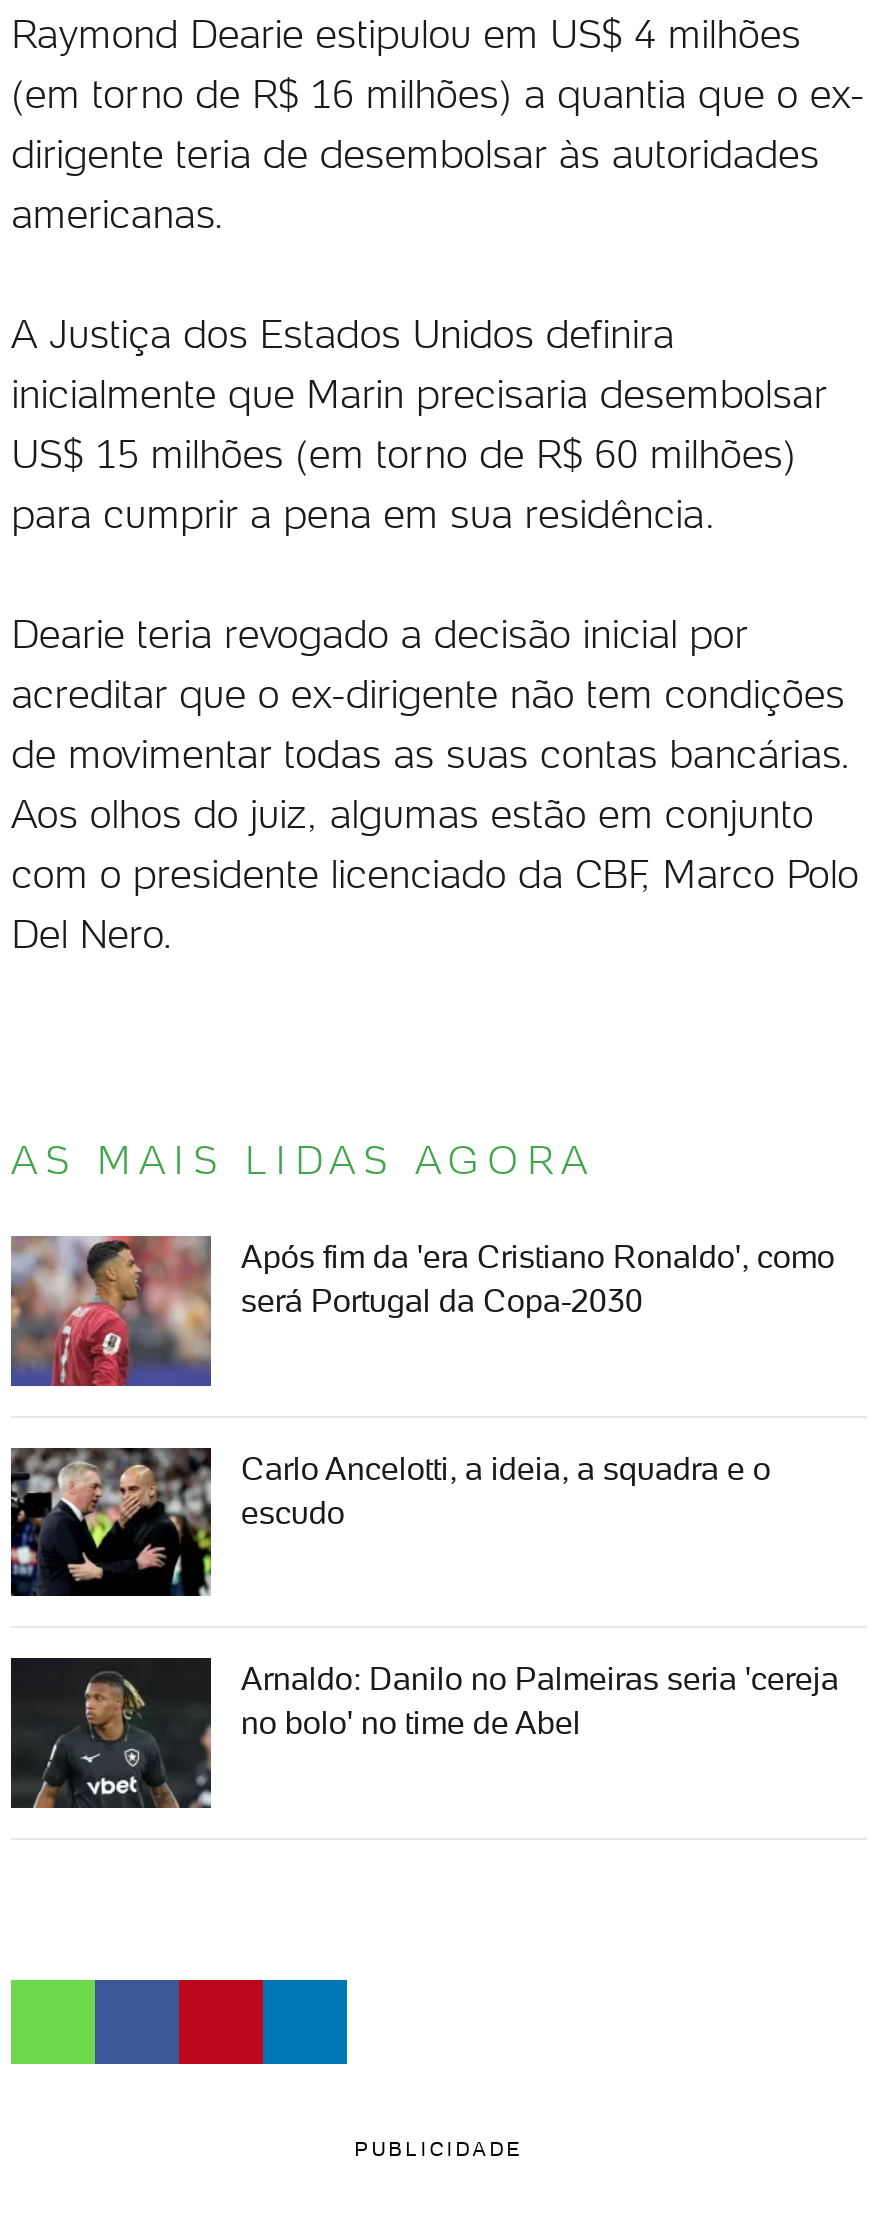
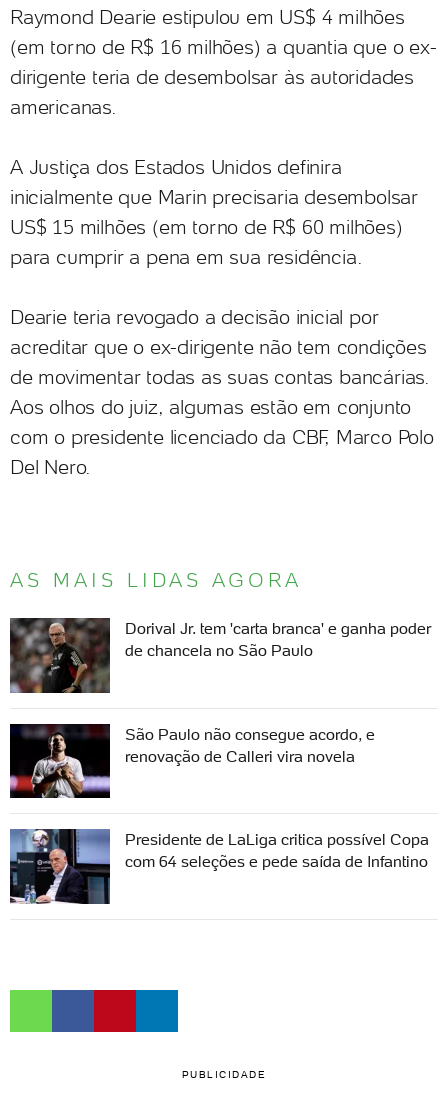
- [image]
- Após fim da 'era Cristiano Ronaldo', como
- será Portugal da Copa-2030
+ [image]
+ Dorival Jr. tem 'carta branca' e ganha poder
+ de chancela no São Paulo

- [image]
- Carlo Ancelotti, a ideia, a squadra e o
- escudo
+ [image]
+ São Paulo não consegue acordo, e
+ renovação de Calleri vira novela

- [image]
- Arnaldo: Danilo no Palmeiras seria 'cereja
- no bolo' no time de Abel
+ [image]
+ Presidente de LaLiga critica possível Copa
+ com 64 seleções e pede saída de Infantino
